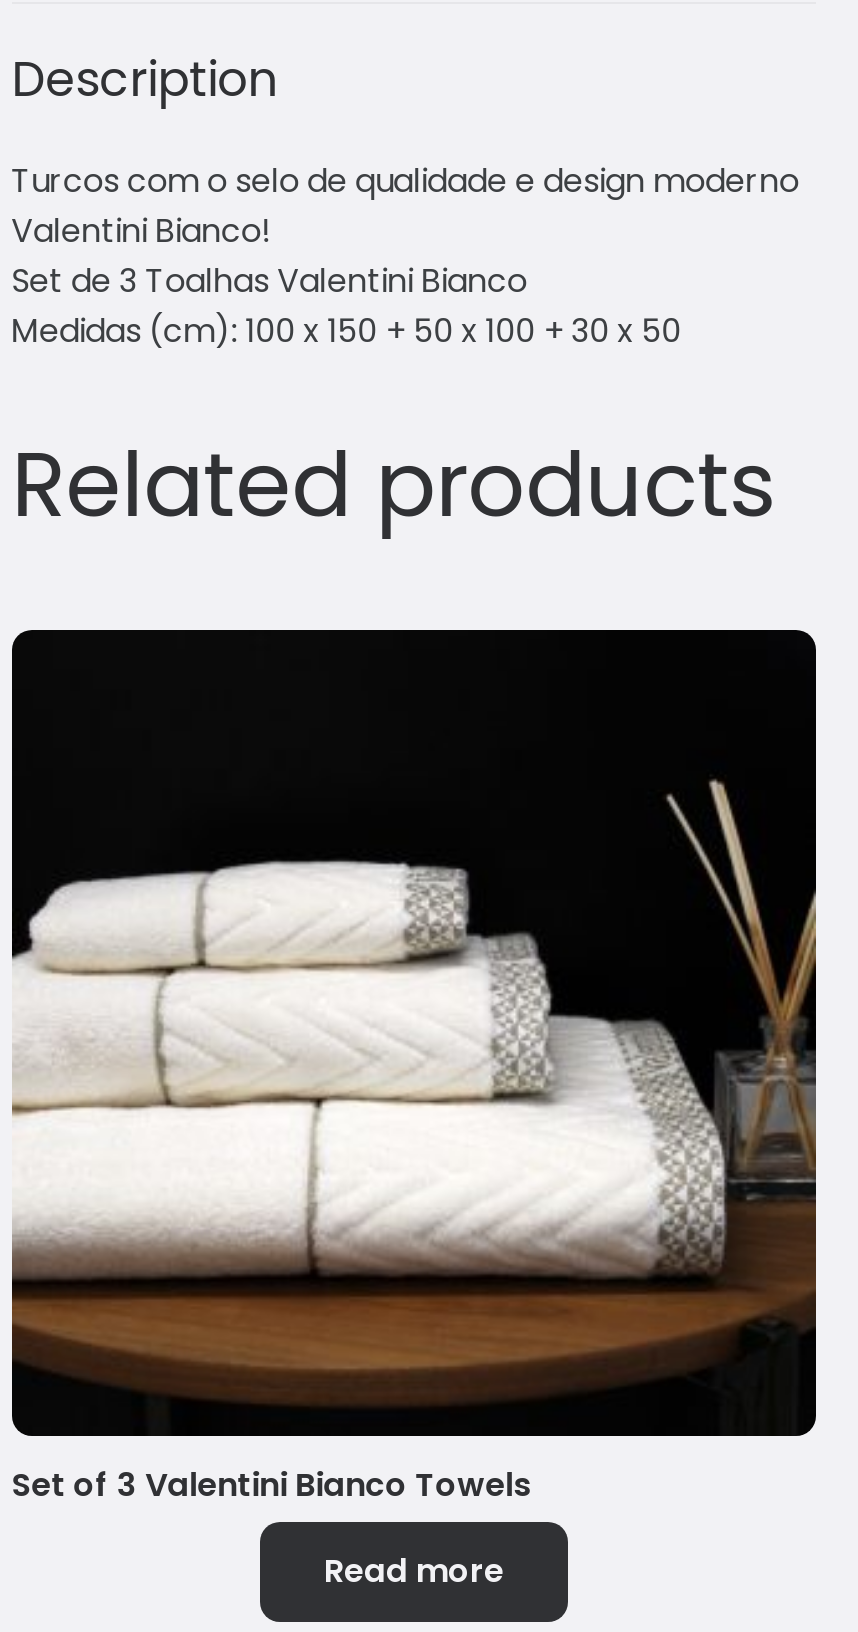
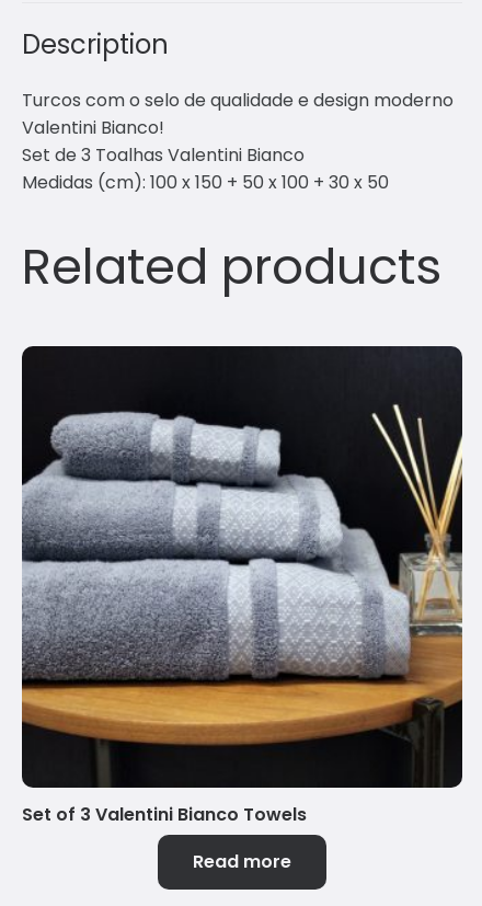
- [image]
+ [image]
